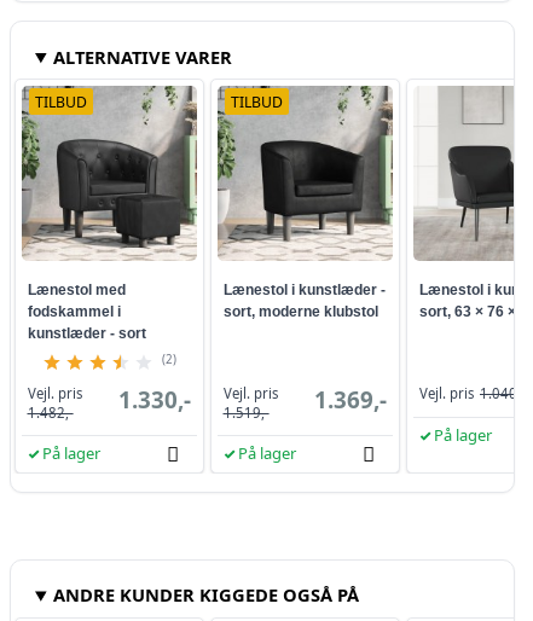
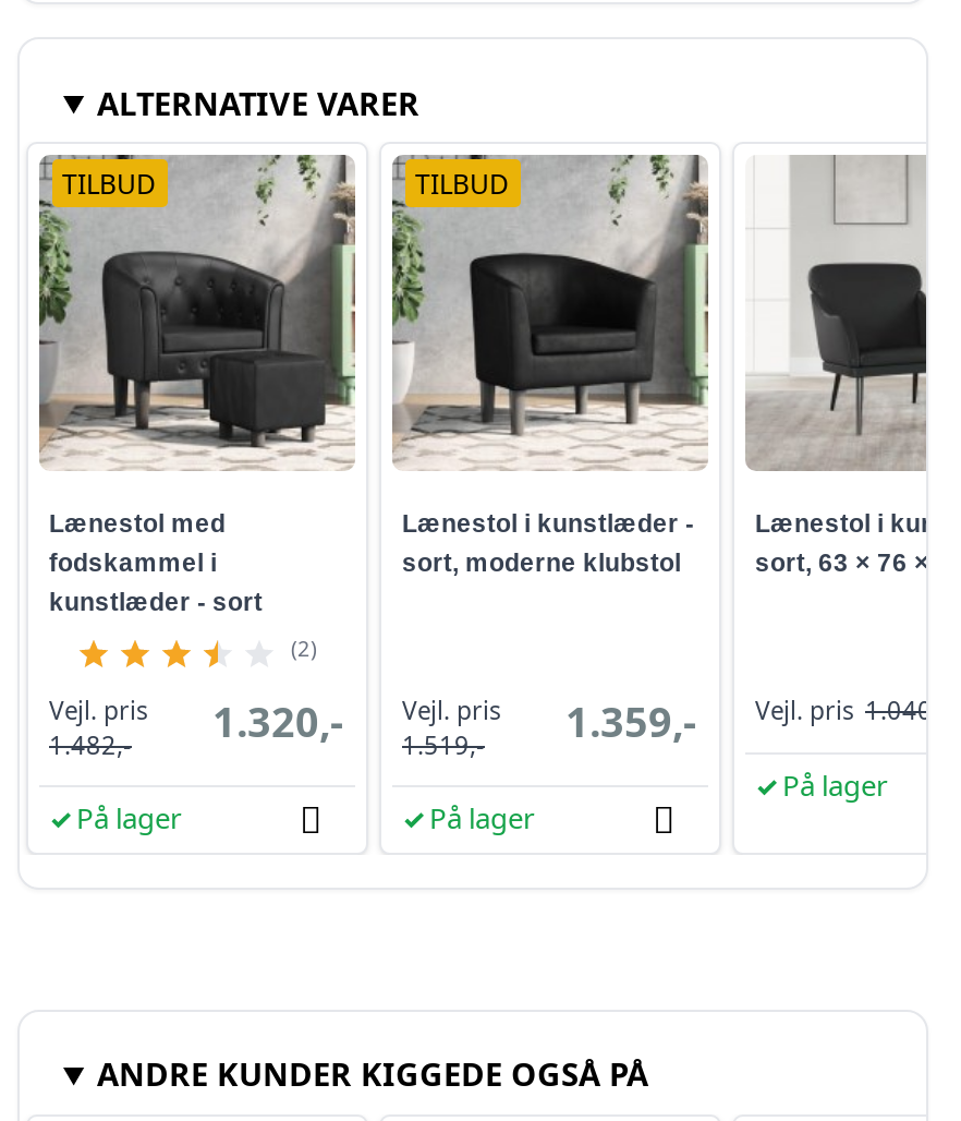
- 1.330,-
+ 1.320,-

- 1.369,-
+ 1.359,-
